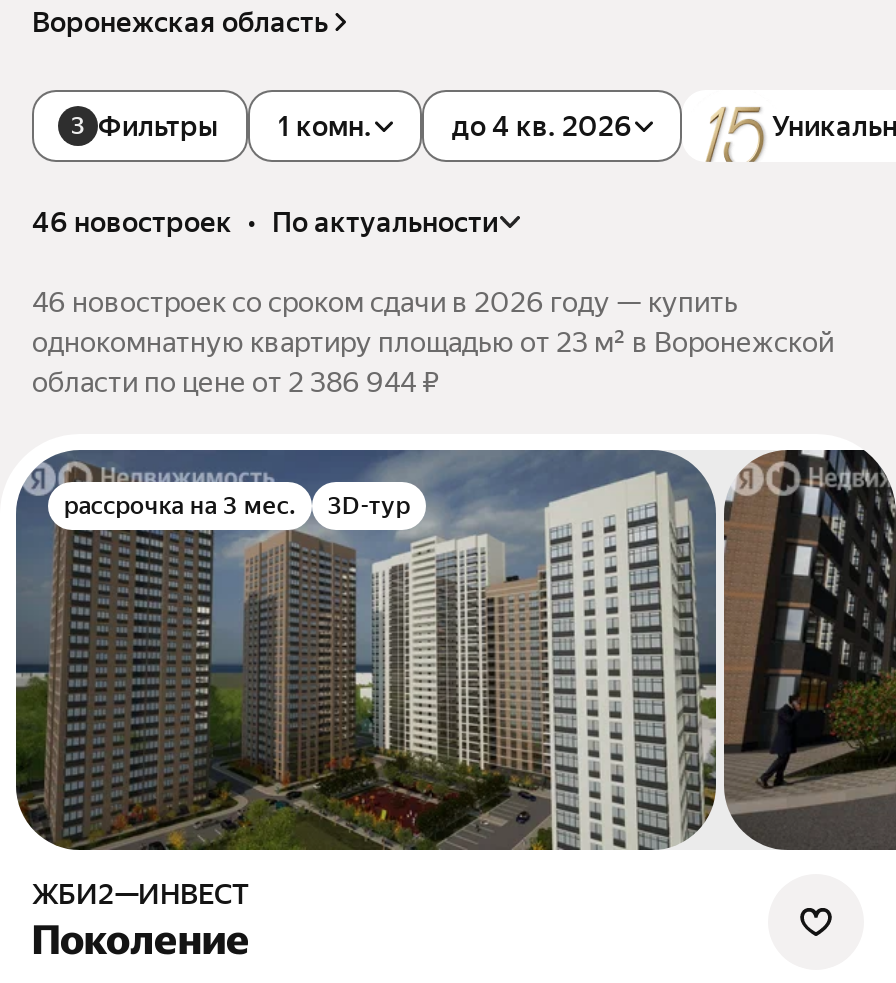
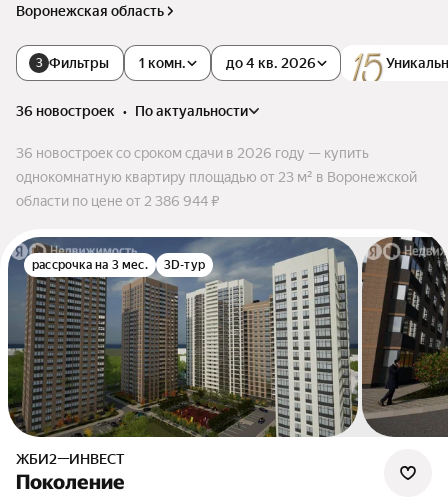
- 46 новостроек • по актуальности
+ 36 новостроек • по актуальности

- 46 новостроек со сроком сдачи в 2026 году — купить
+ 36 новостроек со сроком сдачи в 2026 году — купить
